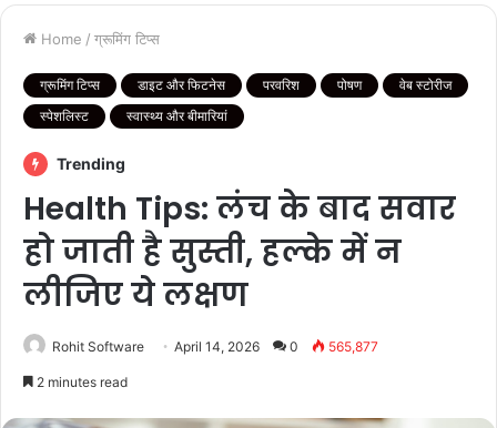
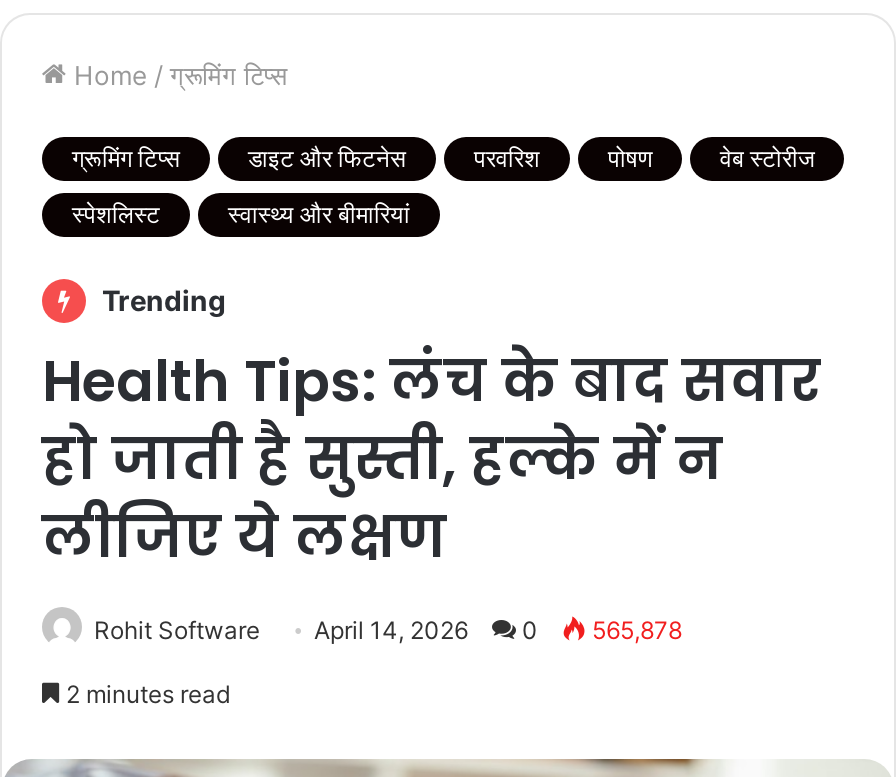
- Rohit Software April 14, 2026 0 565,877
+ Rohit Software April 14, 2026 0 565,878
